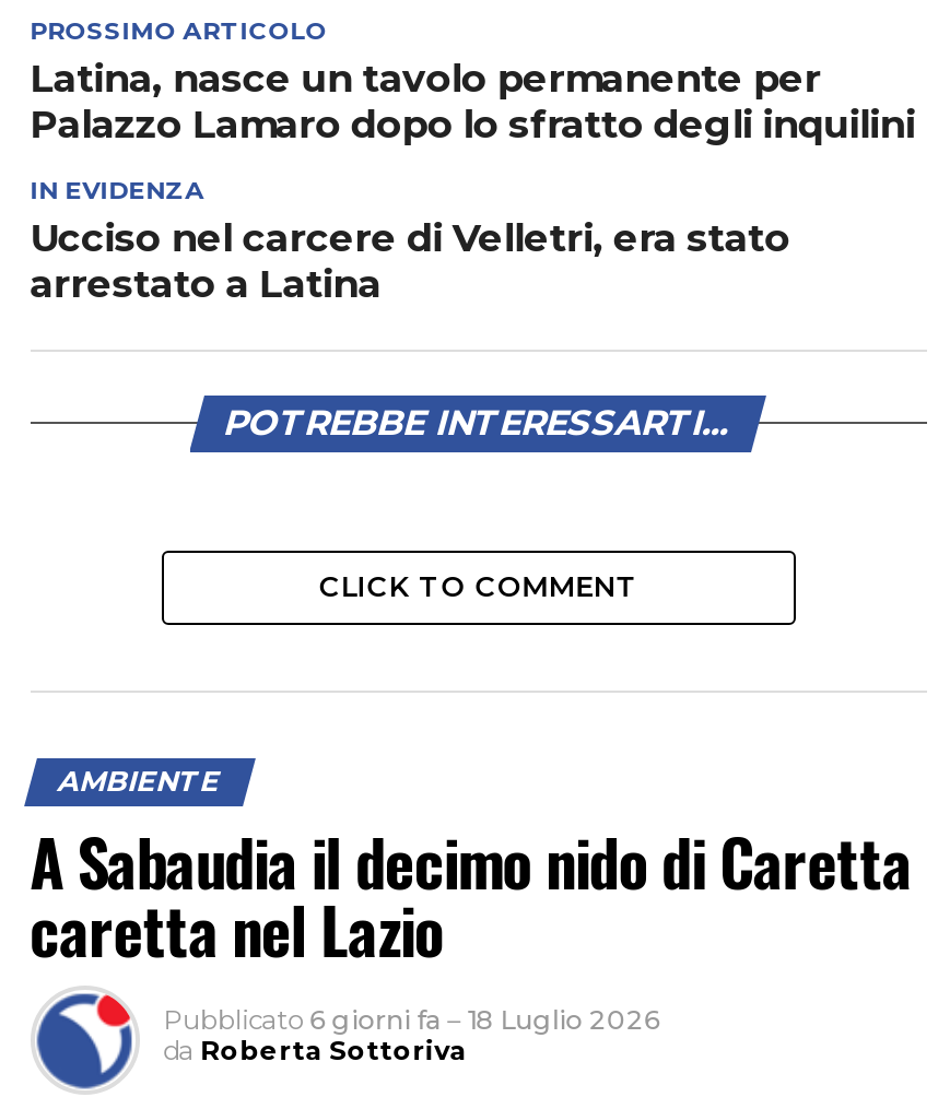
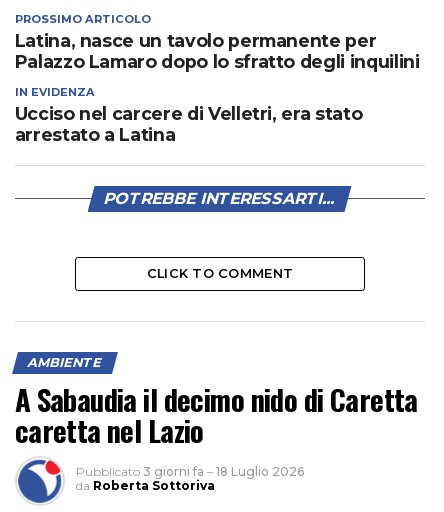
- Pubblicato 6 giorni fa – 18 Luglio 2026
+ Pubblicato 3 giorni fa – 18 Luglio 2026
